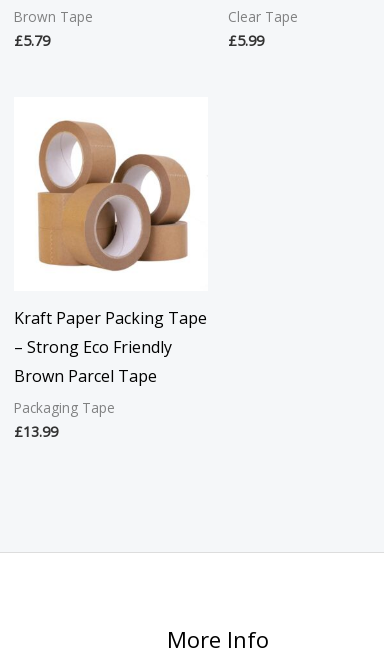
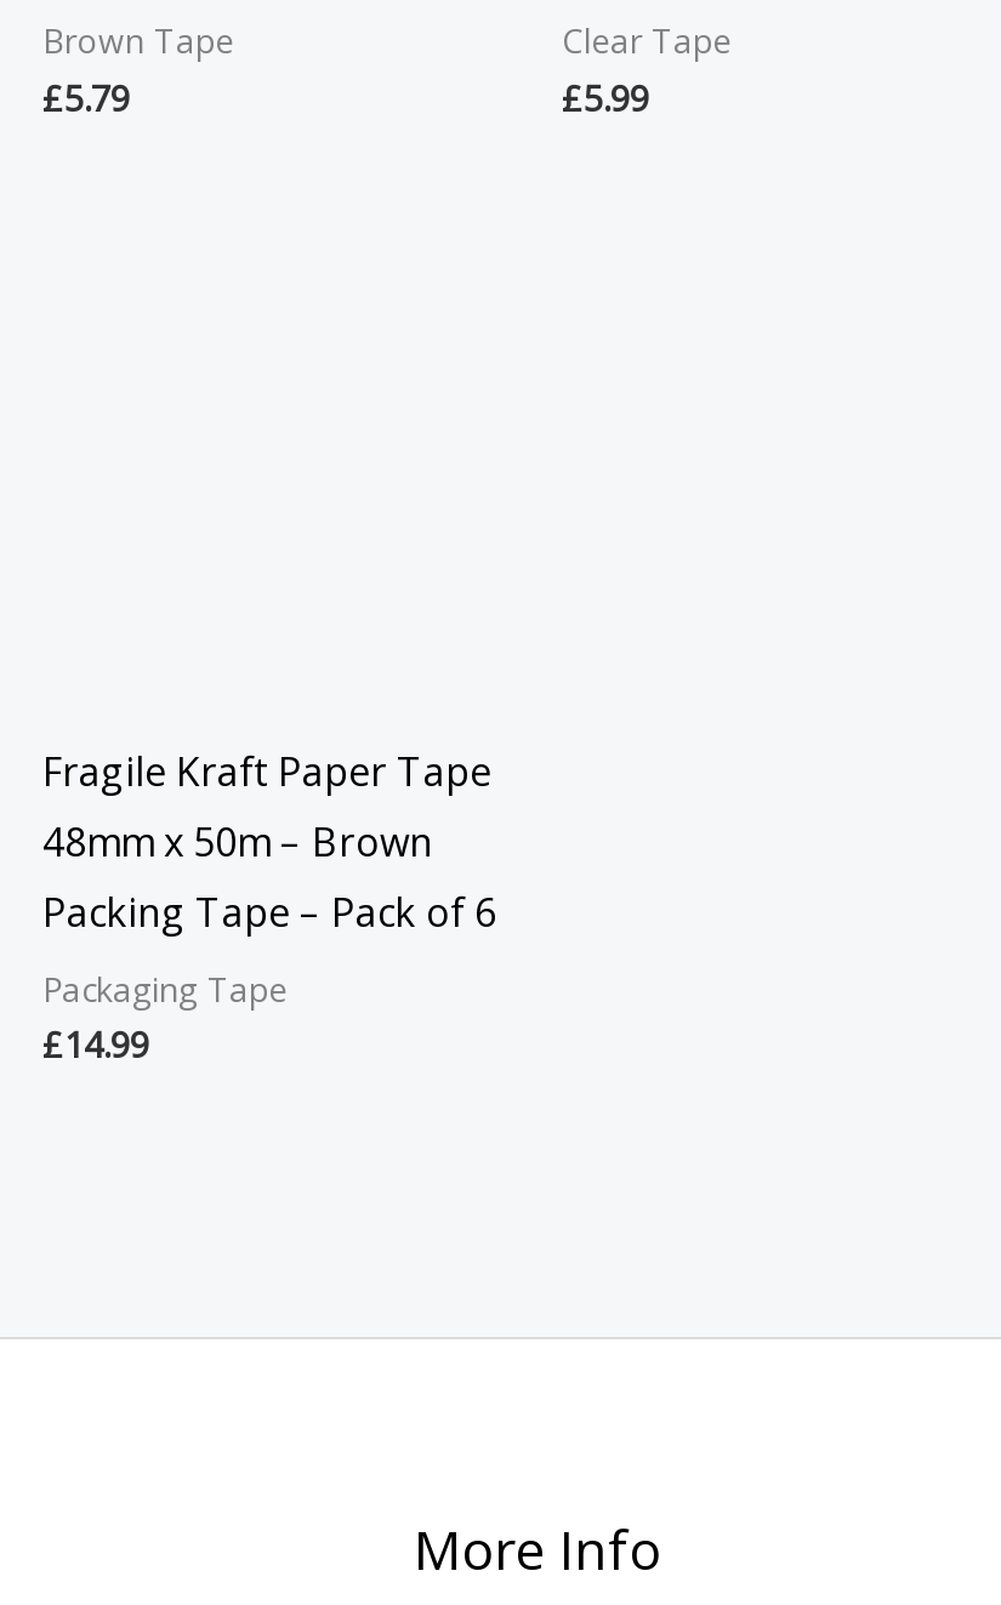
- [image]

- Kraft Paper Packing Tape
- – Strong Eco Friendly
- Brown Parcel Tape
+ Fragile Kraft Paper Tape
+ 48mm x 50m – Brown
+ Packing Tape – Pack of 6

- £13.99
+ £14.99
